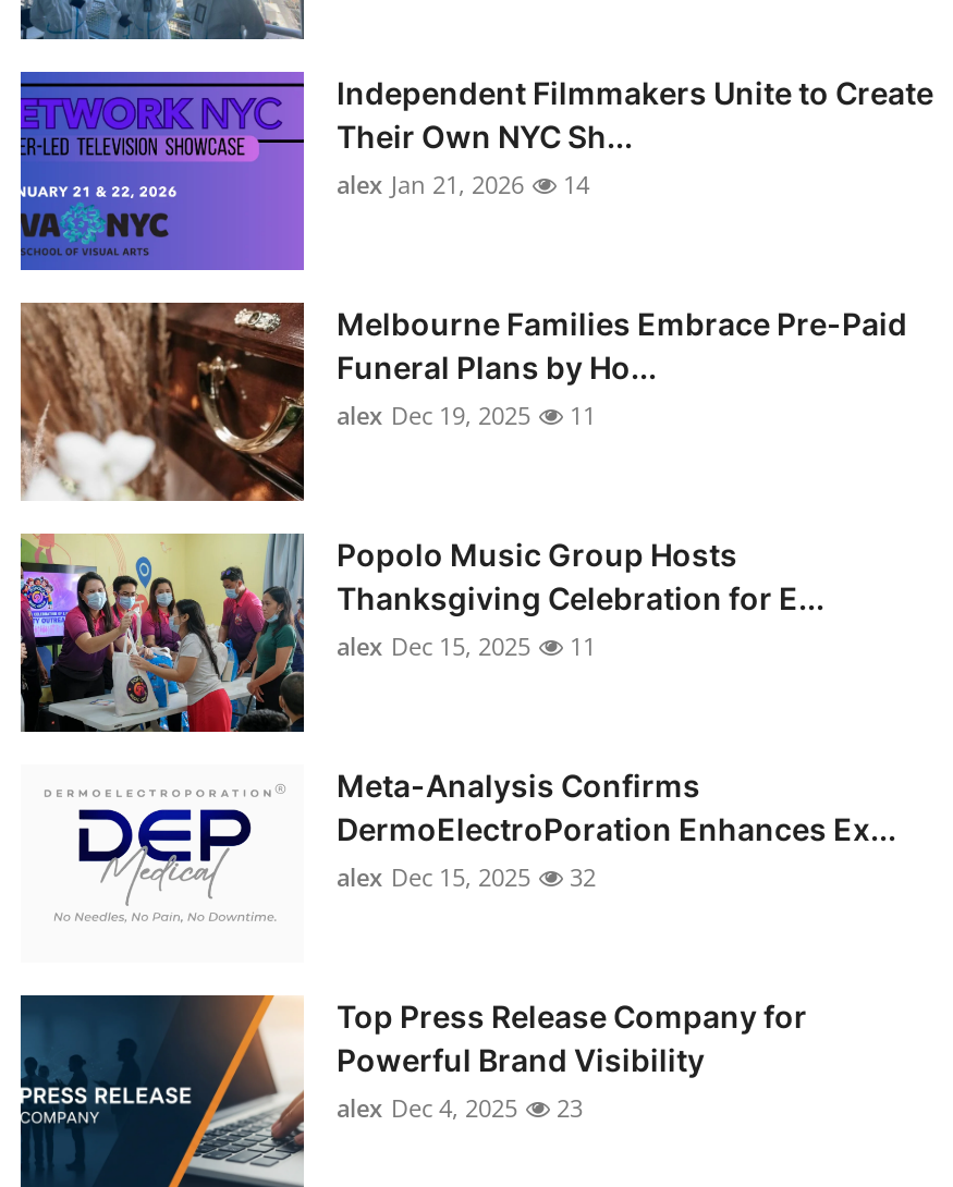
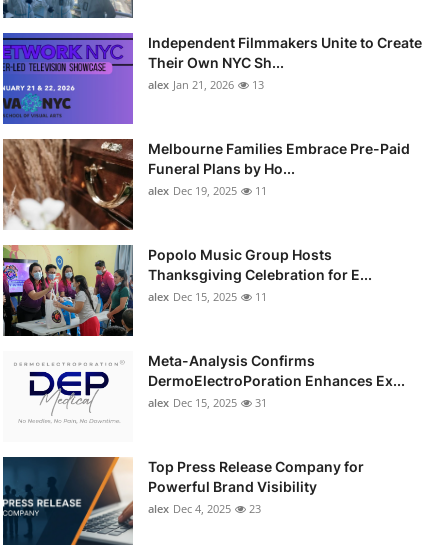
- alex Jan 21, 2026 14
+ alex Jan 21, 2026 13

- alex Dec 15, 2025 32
+ alex Dec 15, 2025 31
